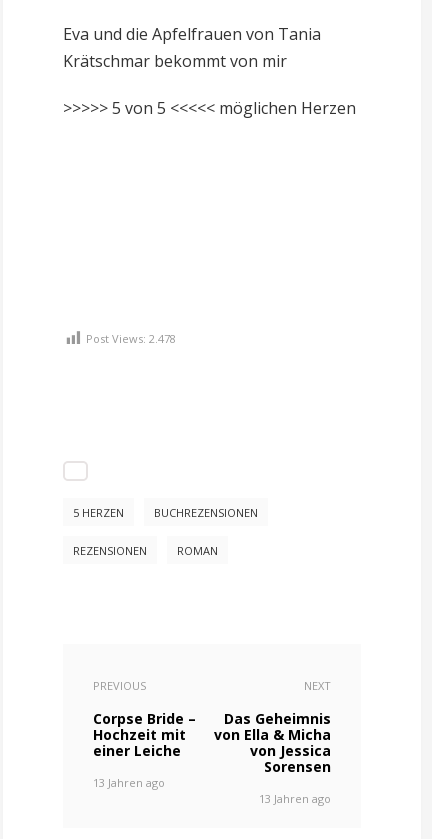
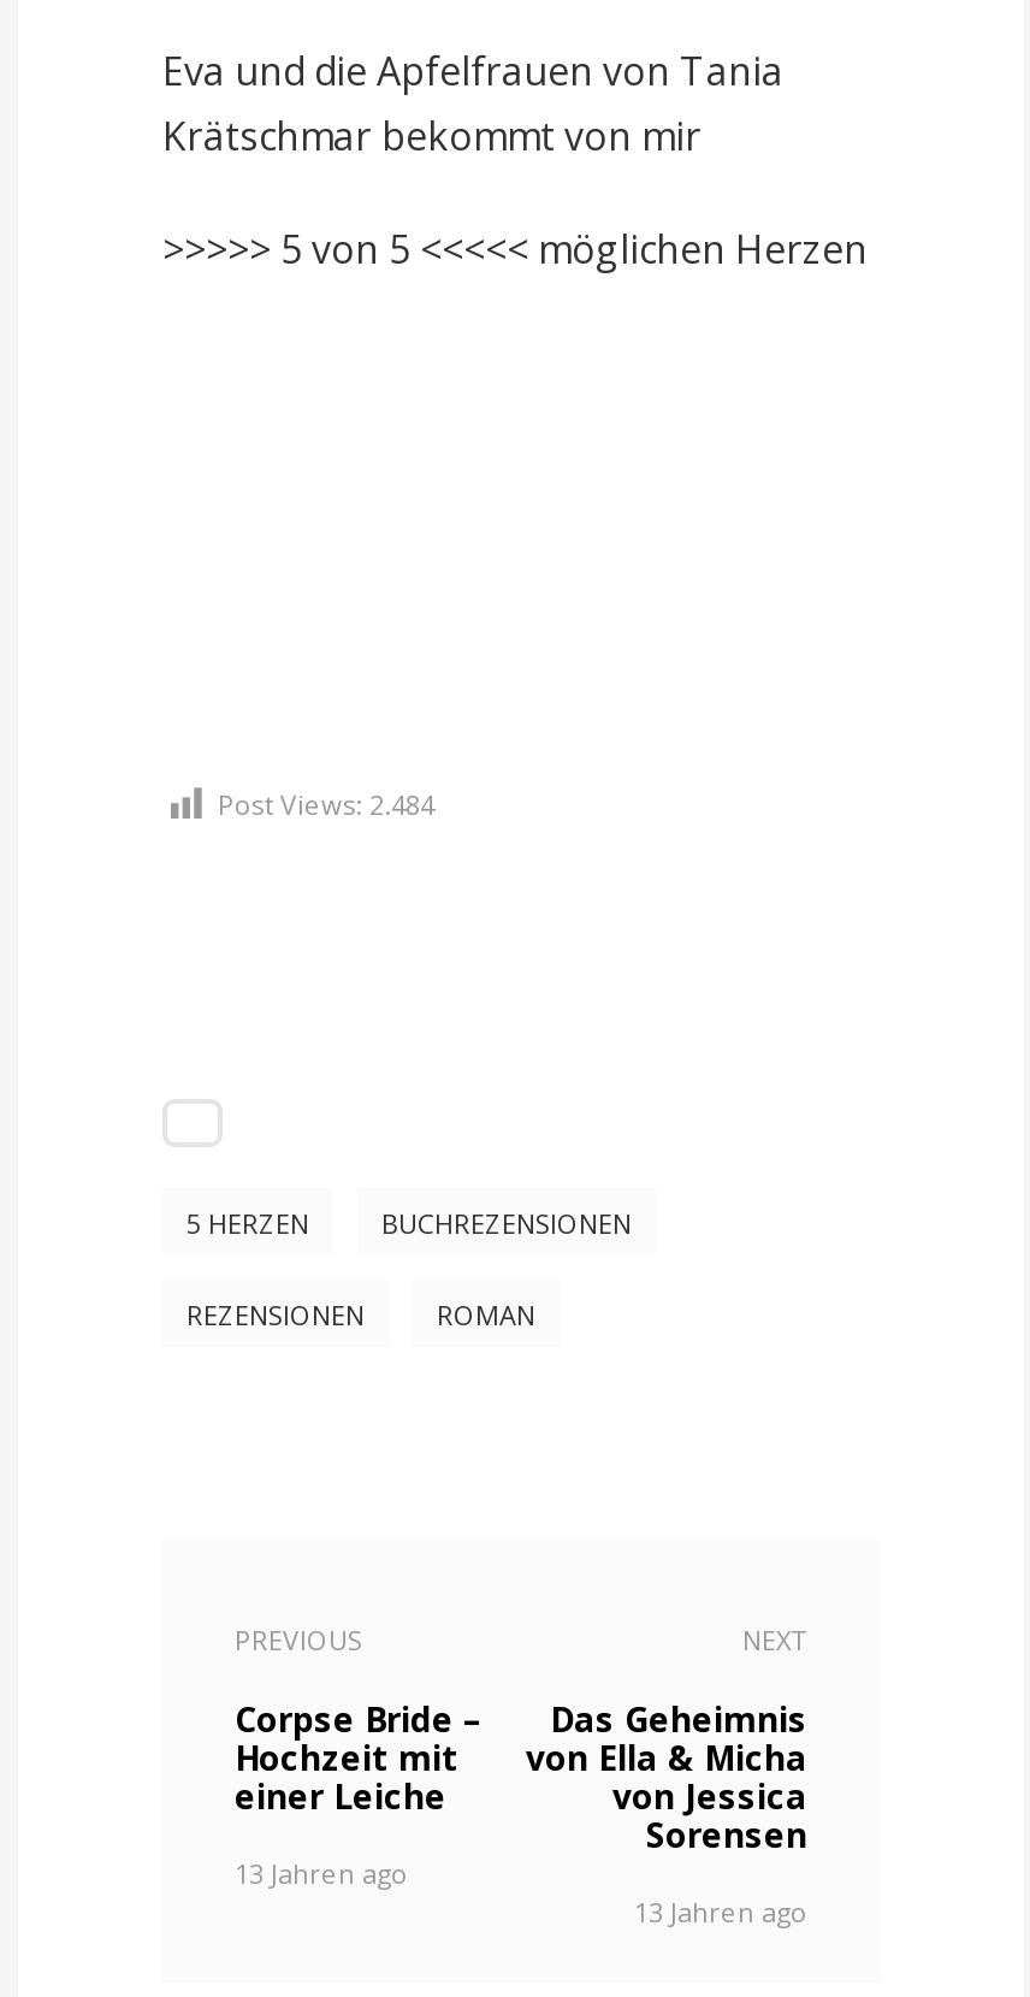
- Post Views: 2.478
+ Post Views: 2.484
